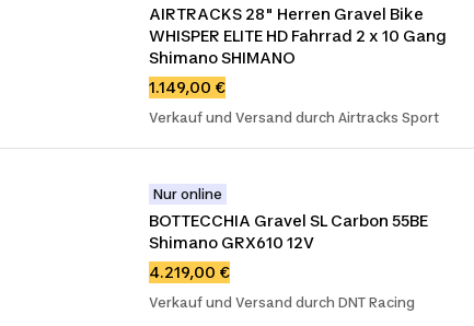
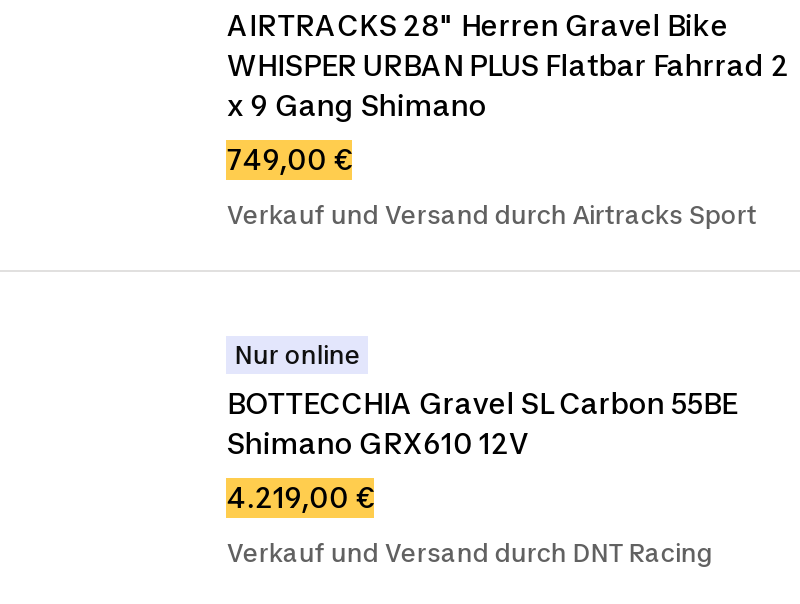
- WHISPER ELITE HD Fahrrad 2 x 10 Gang
- Shimano SHIMANO
+ WHISPER URBAN PLUS Flatbar Fahrrad 2
+ x 9 Gang Shimano

- 1.149,00 €
+ 749,00 €
